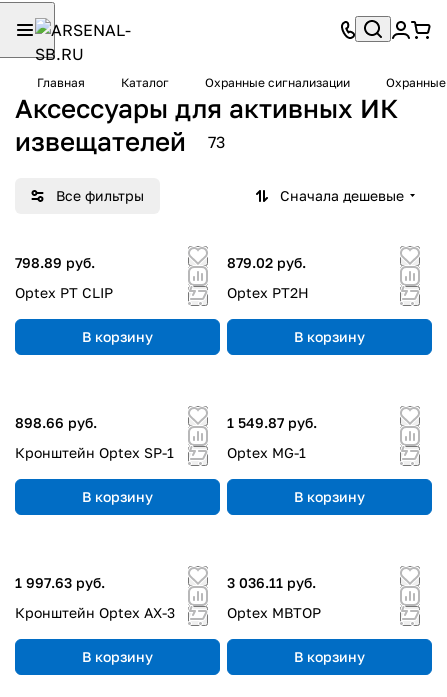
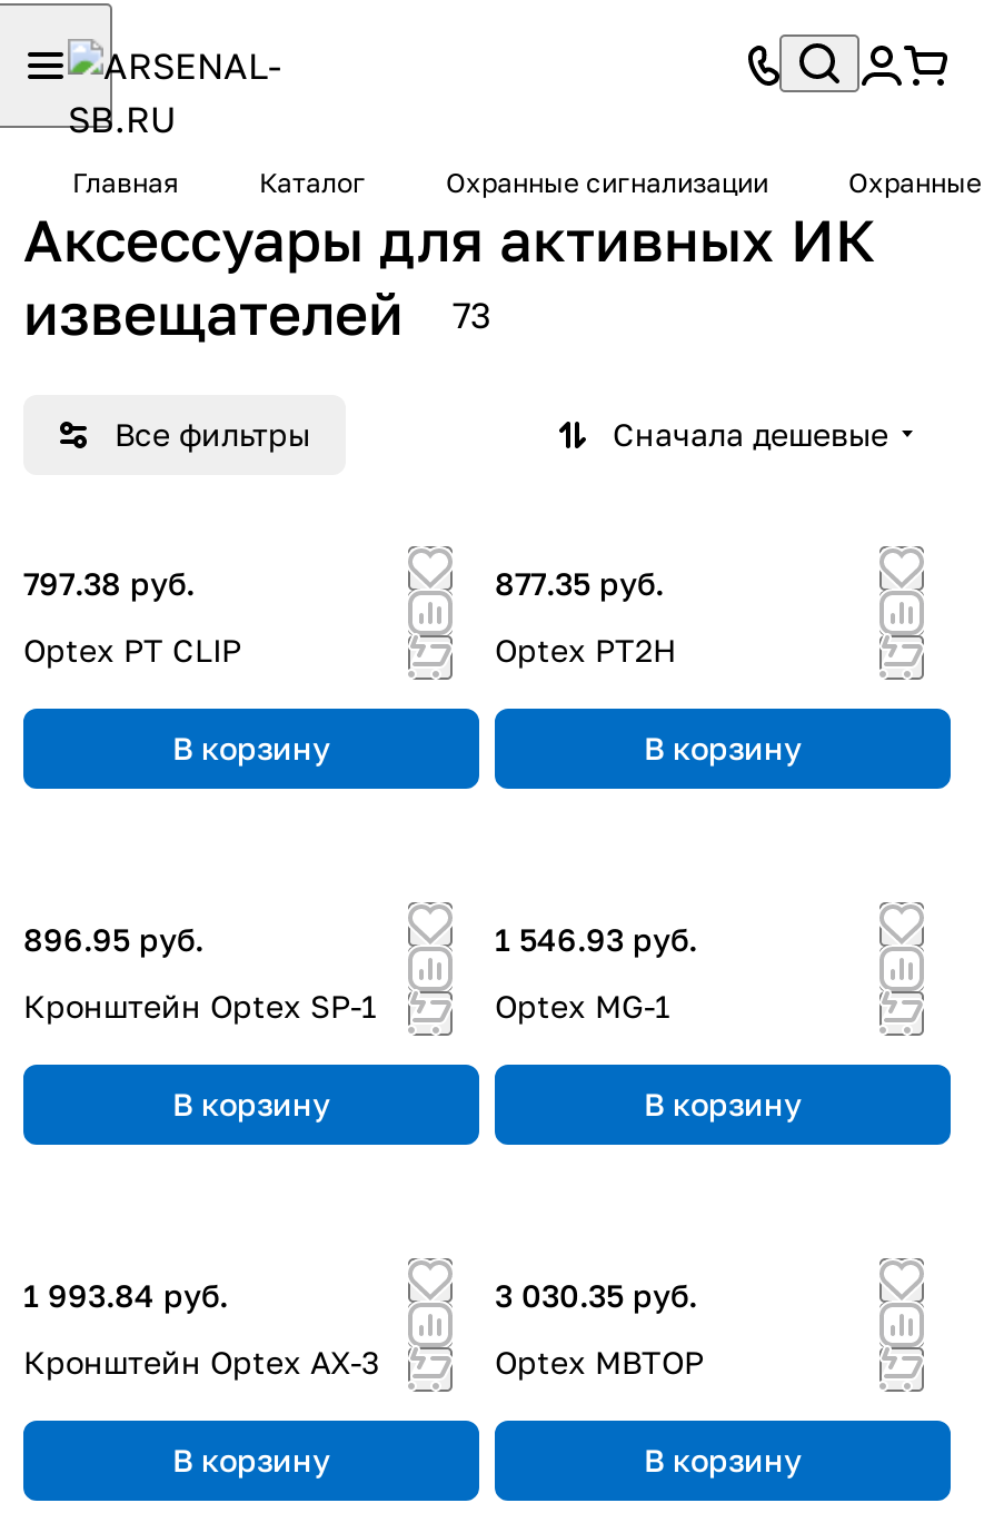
- 798.89 руб.
+ 797.38 руб.

- 879.02 руб.
+ 877.35 руб.

- 898.66 руб.
+ 896.95 руб.

- 1 549.87 руб.
+ 1 546.93 руб.

- 1 997.63 руб.
+ 1 993.84 руб.

- 3 036.11 руб.
+ 3 030.35 руб.
